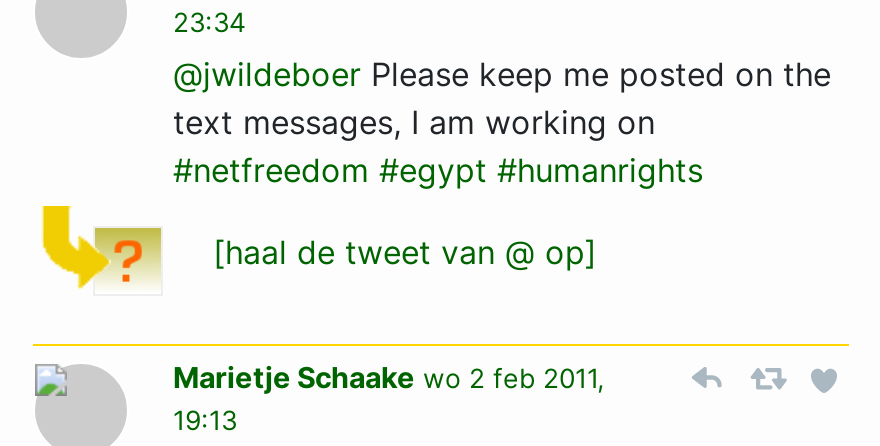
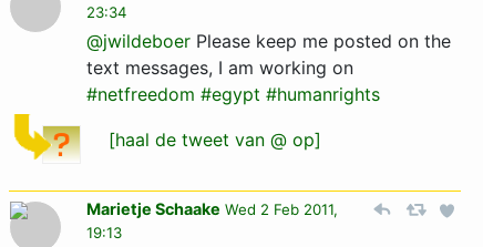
- Marietje Schaake wo 2 feb 2011,
+ Marietje Schaake Wed 2 Feb 2011,
